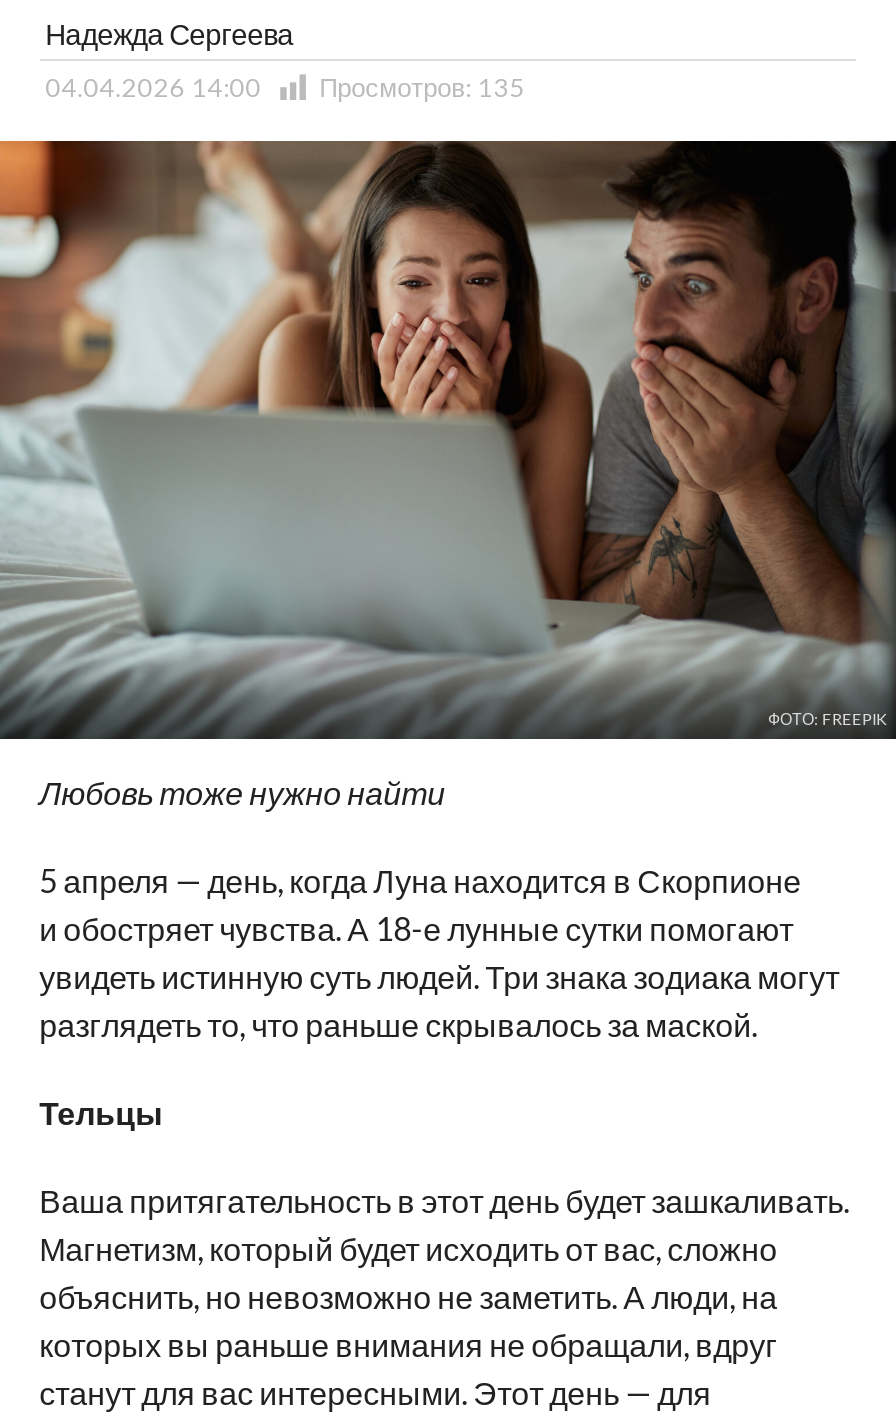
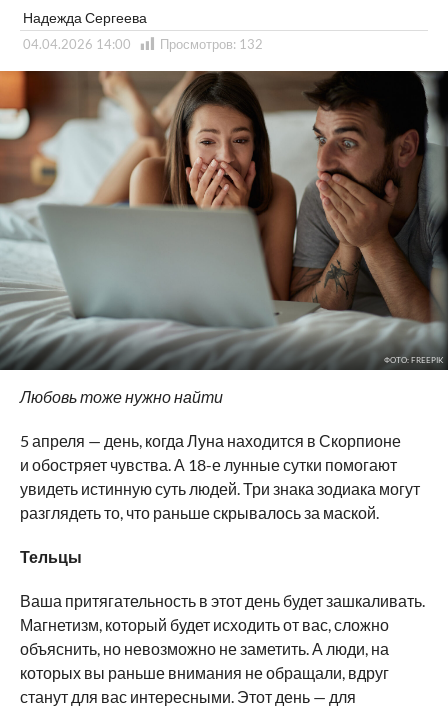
- 04.04.2026 14:00 Просмотров: 135
+ 04.04.2026 14:00 Просмотров: 132
